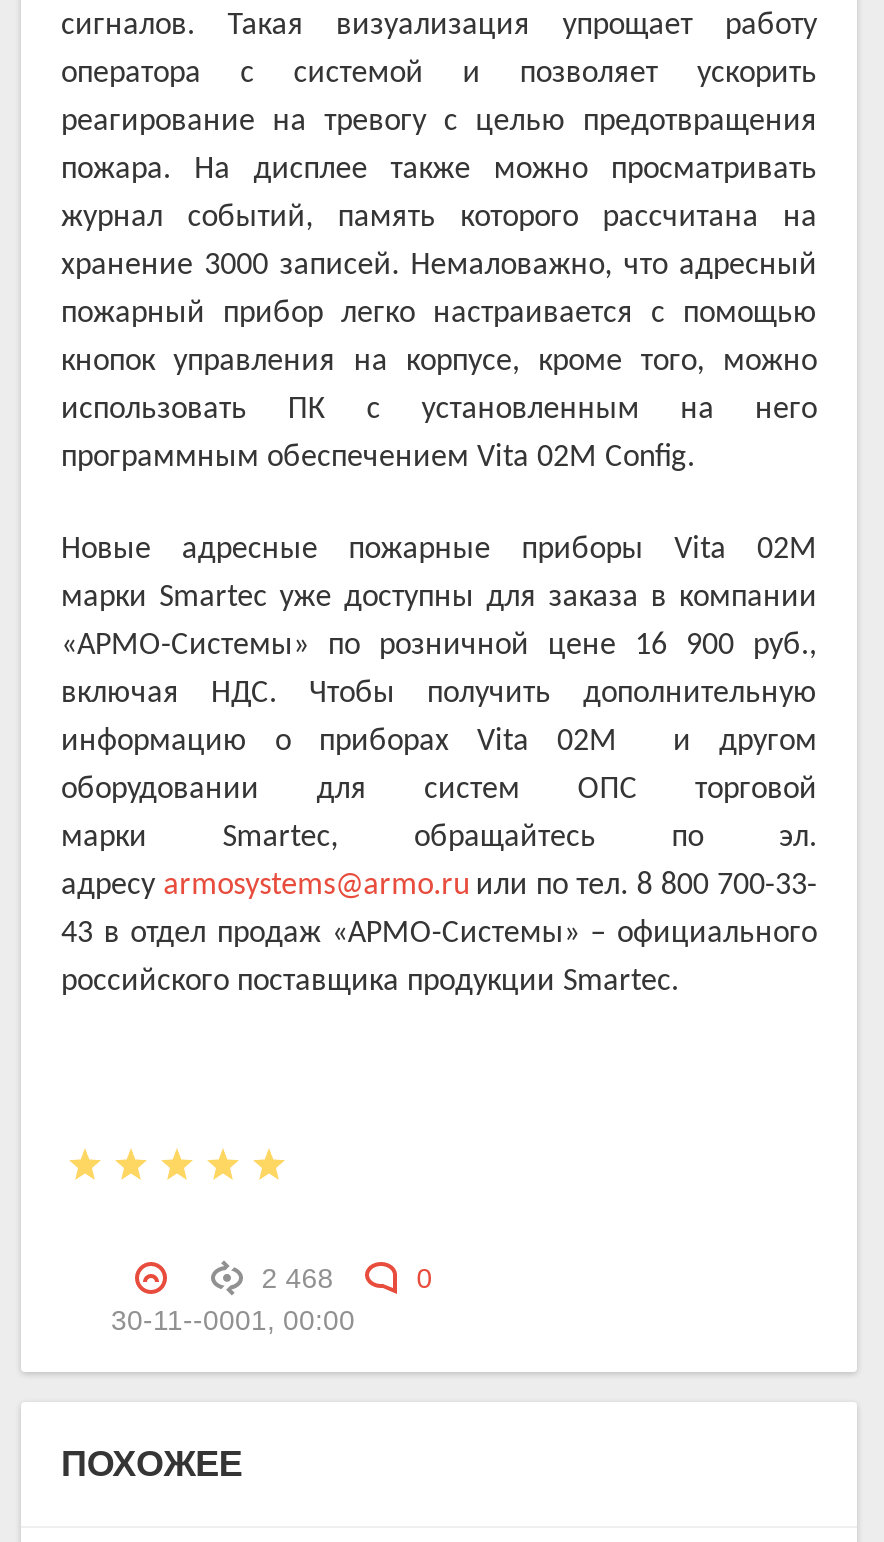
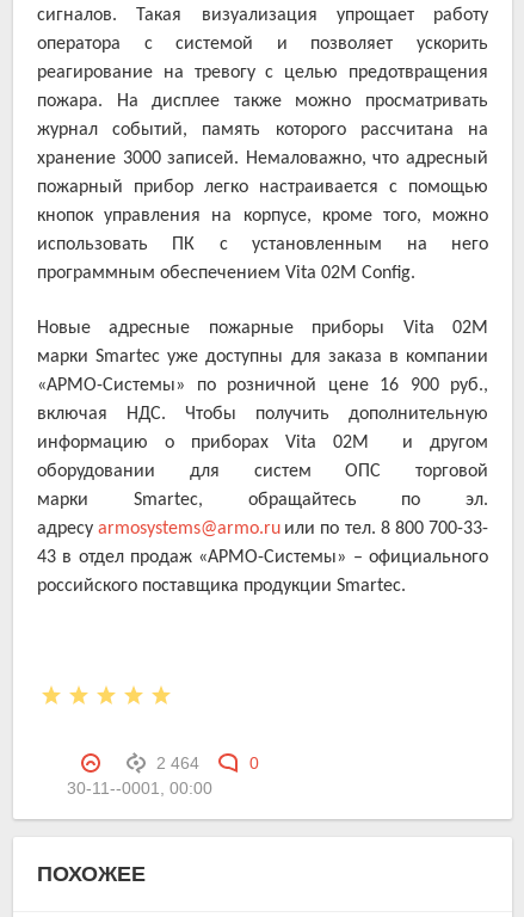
- 2 468
+ 2 464
